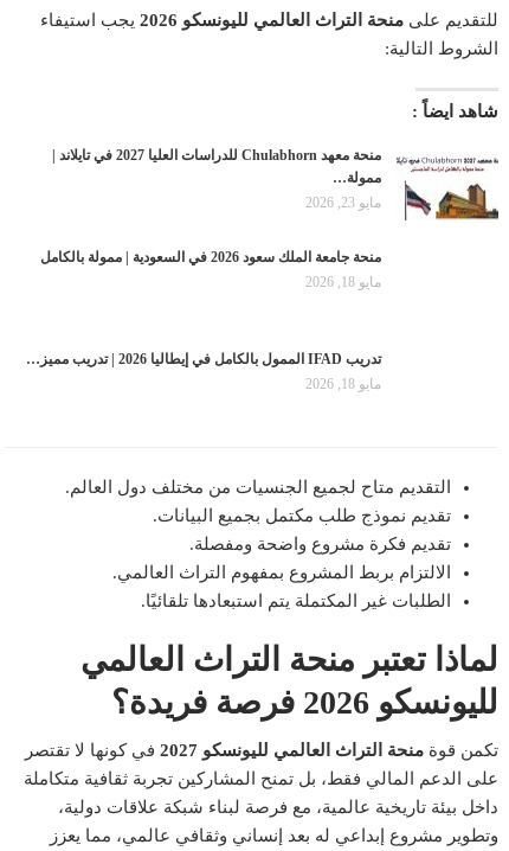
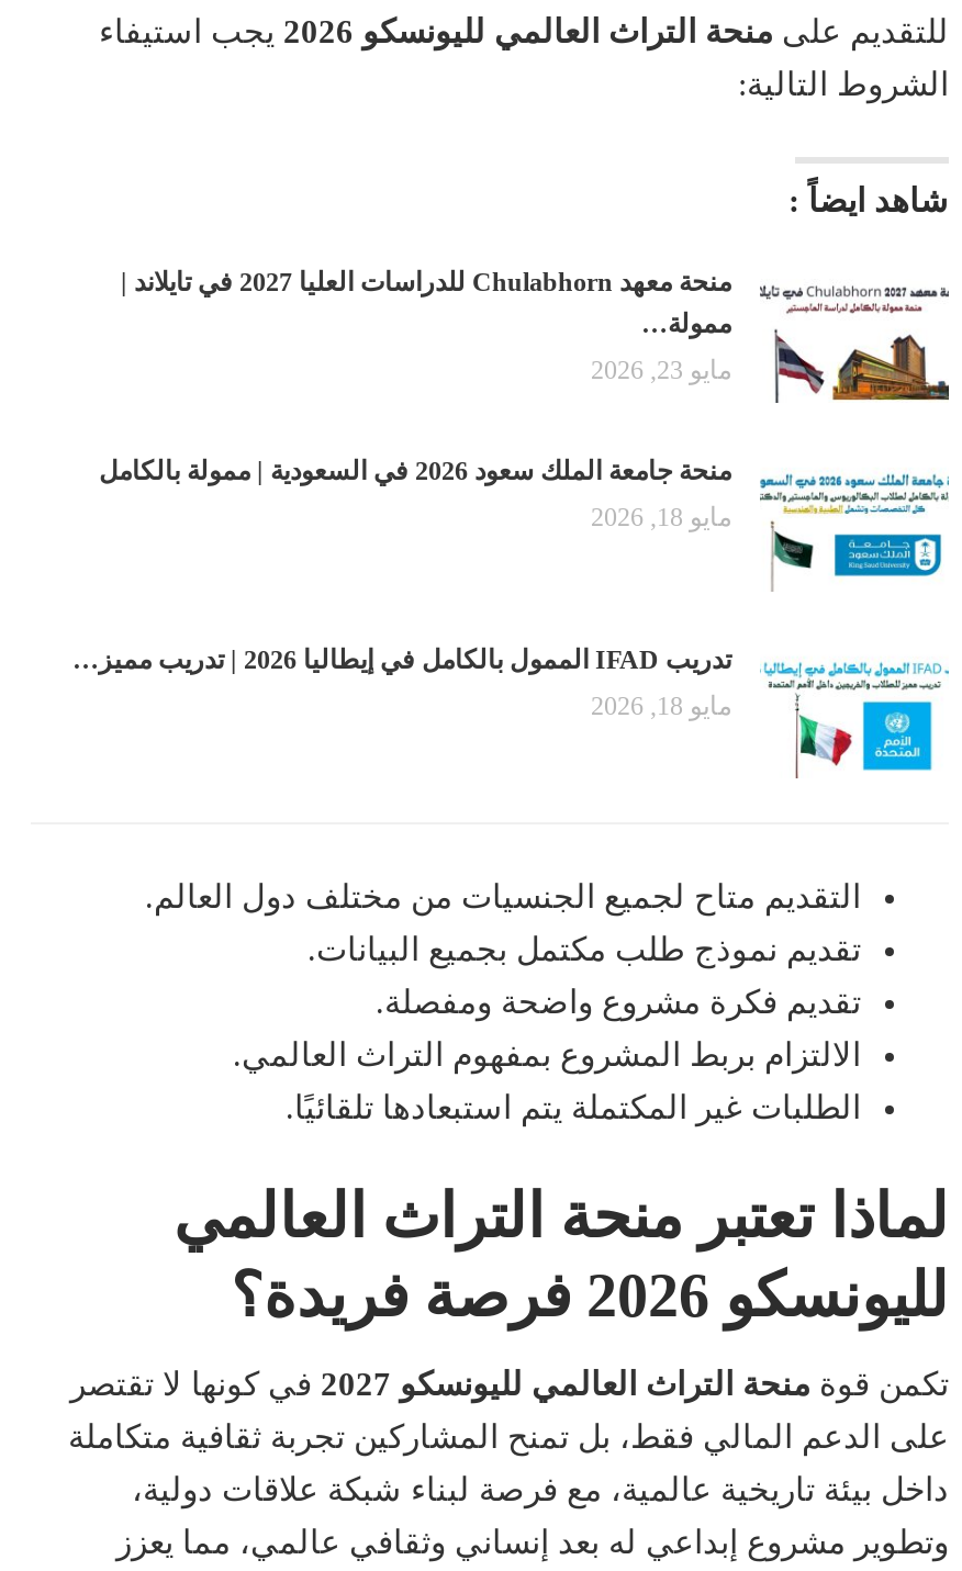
+ [image]

+ [image]
